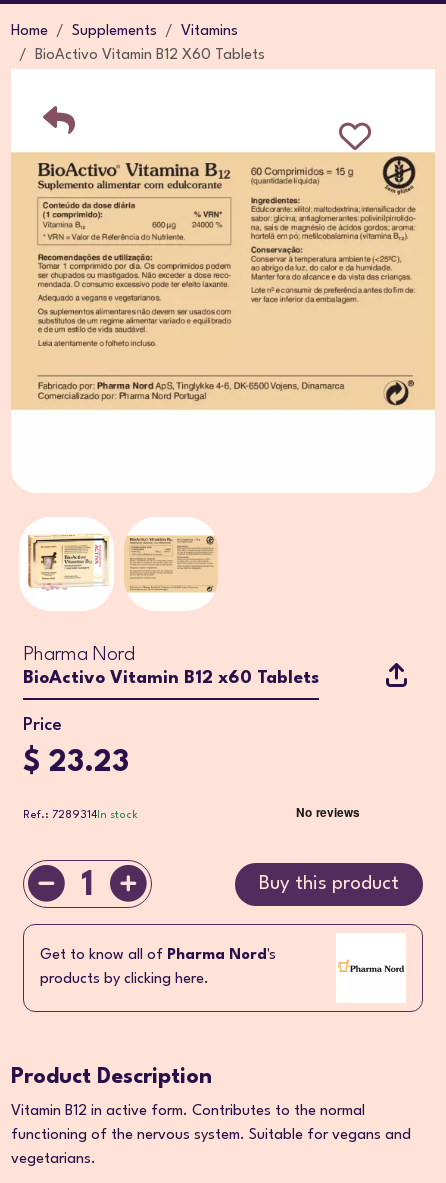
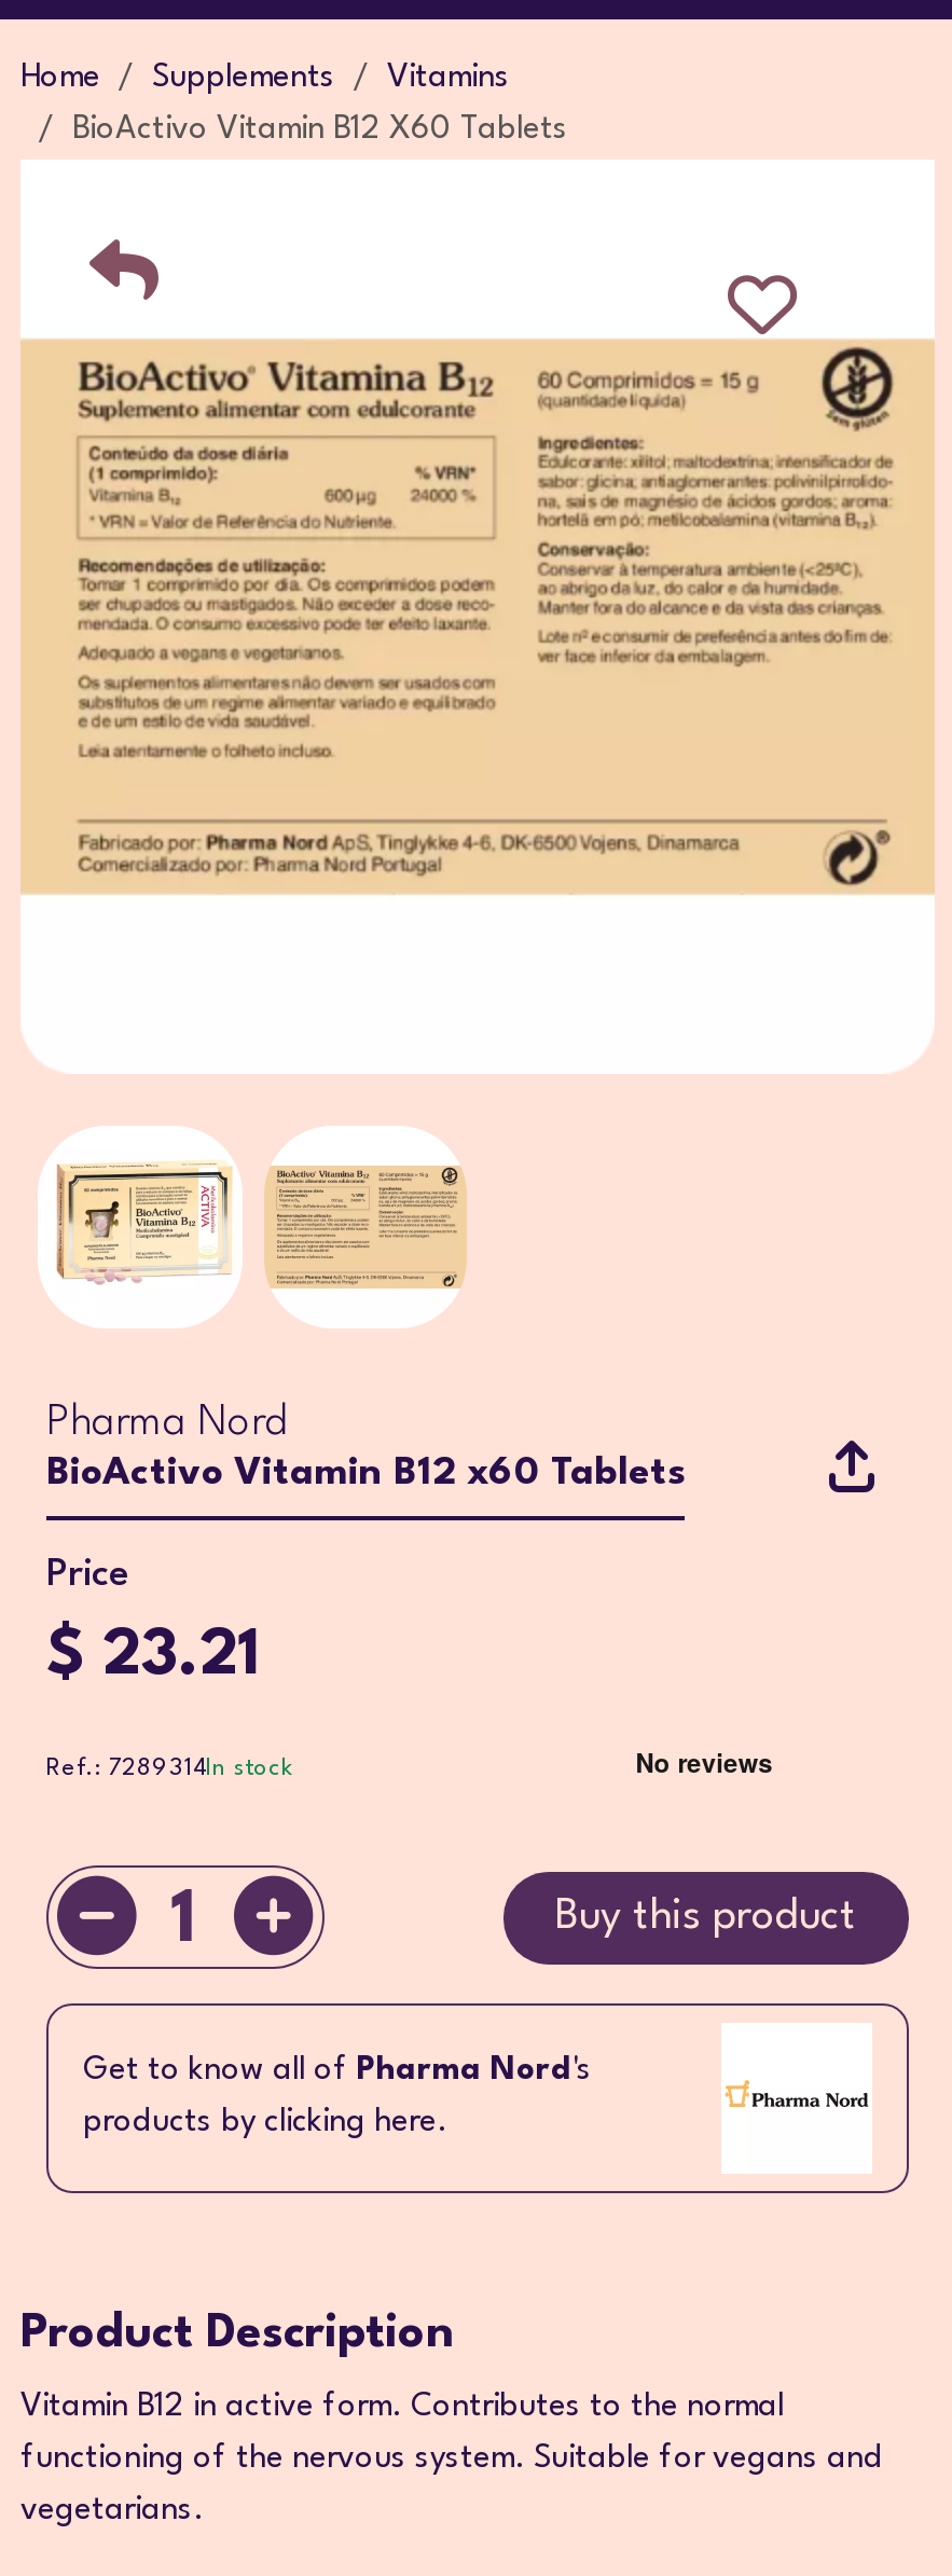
- $ 23.23
+ $ 23.21
